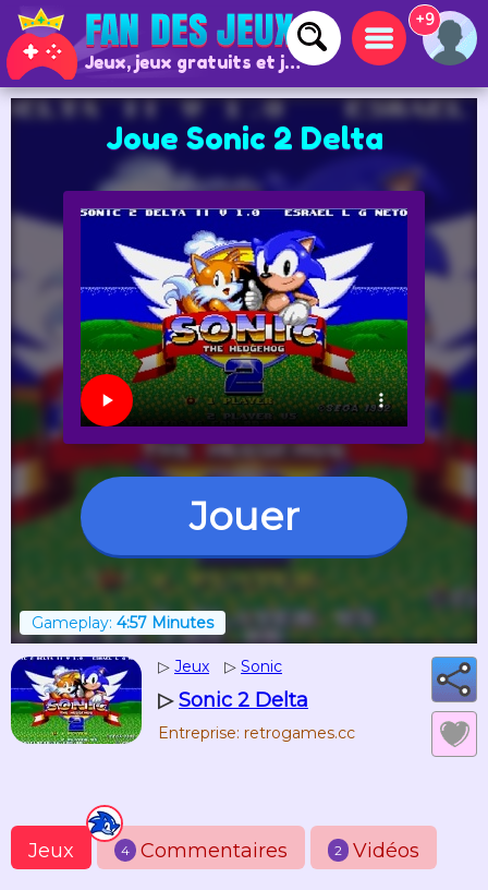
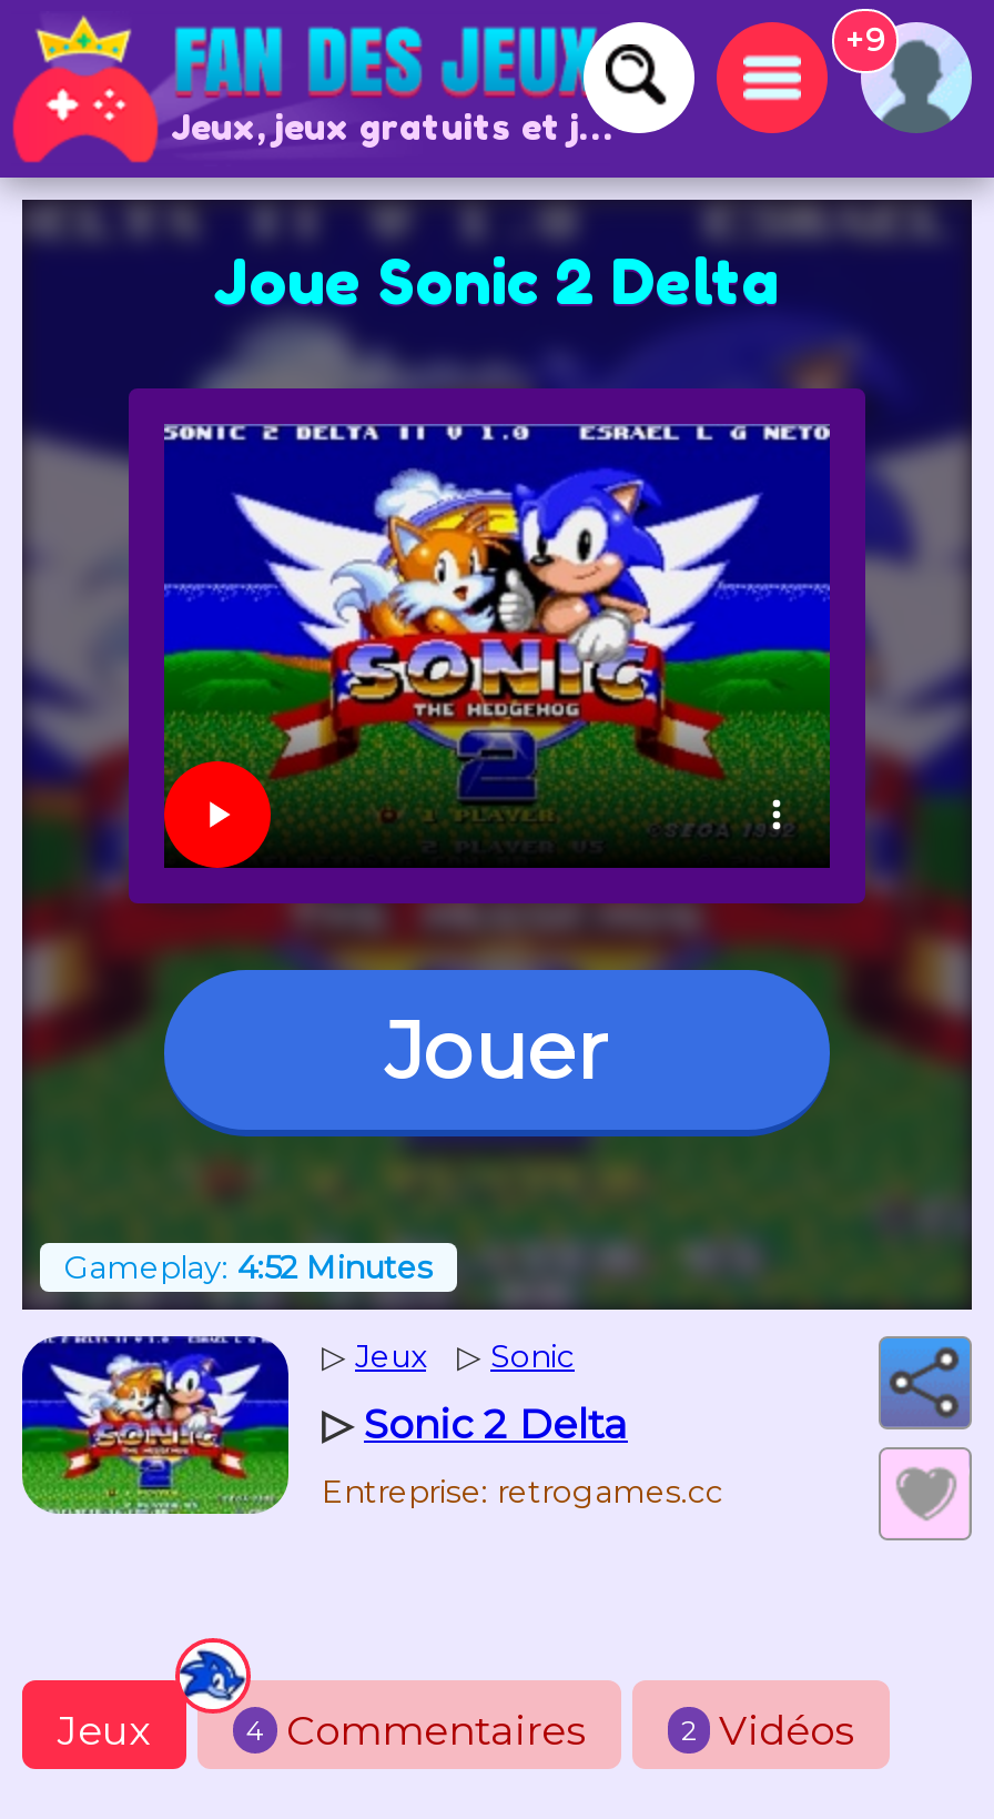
- Gameplay: 4:57 Minutes
+ Gameplay: 4:52 Minutes
